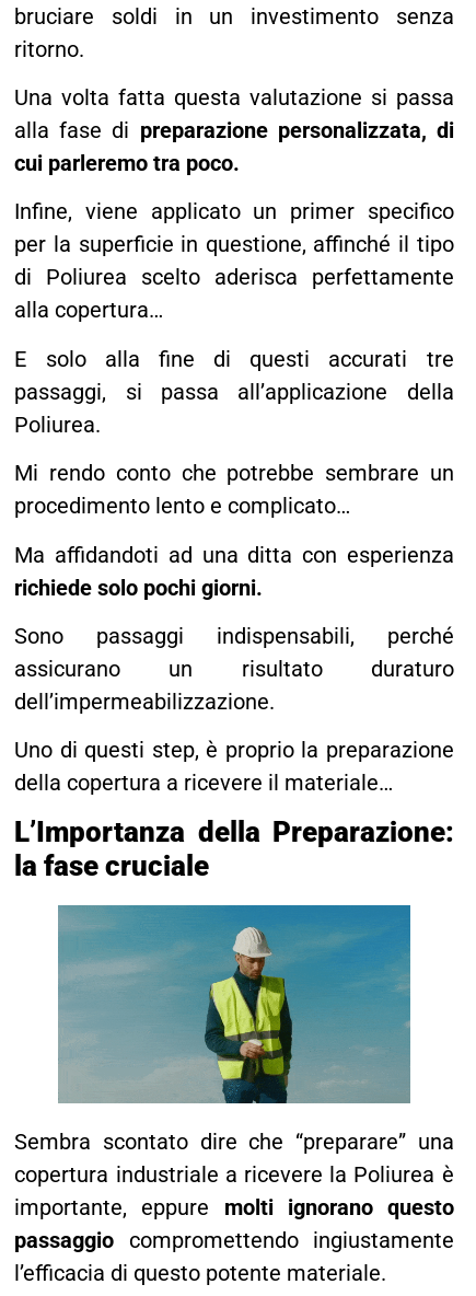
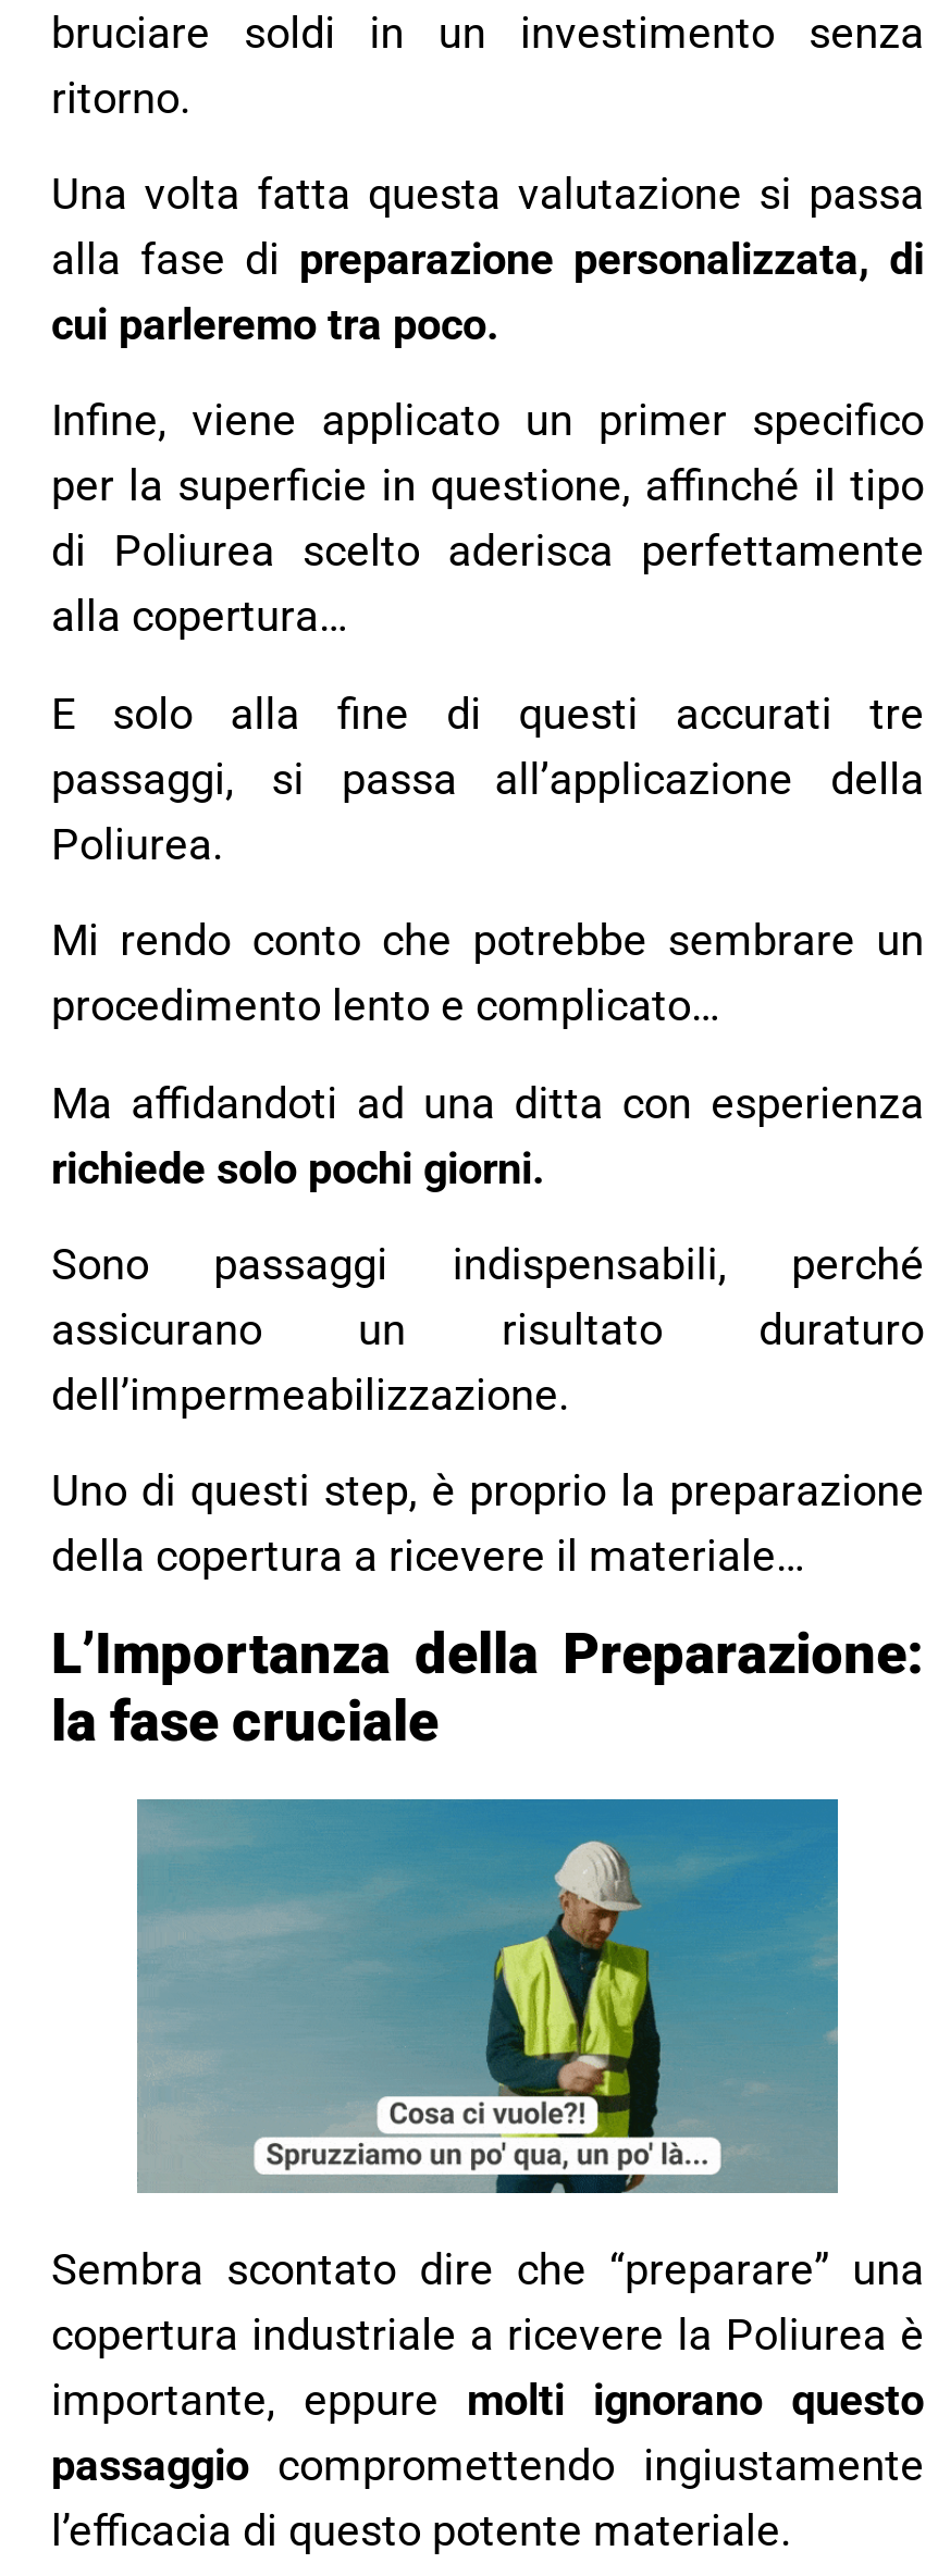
- [image]
+ [image]
